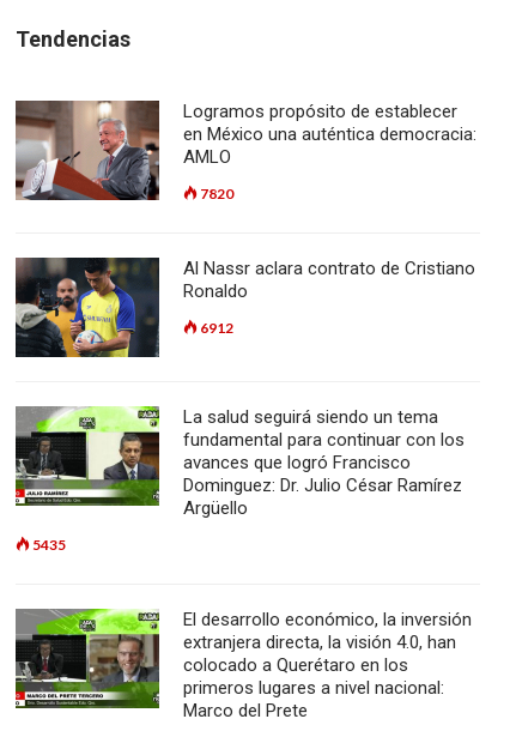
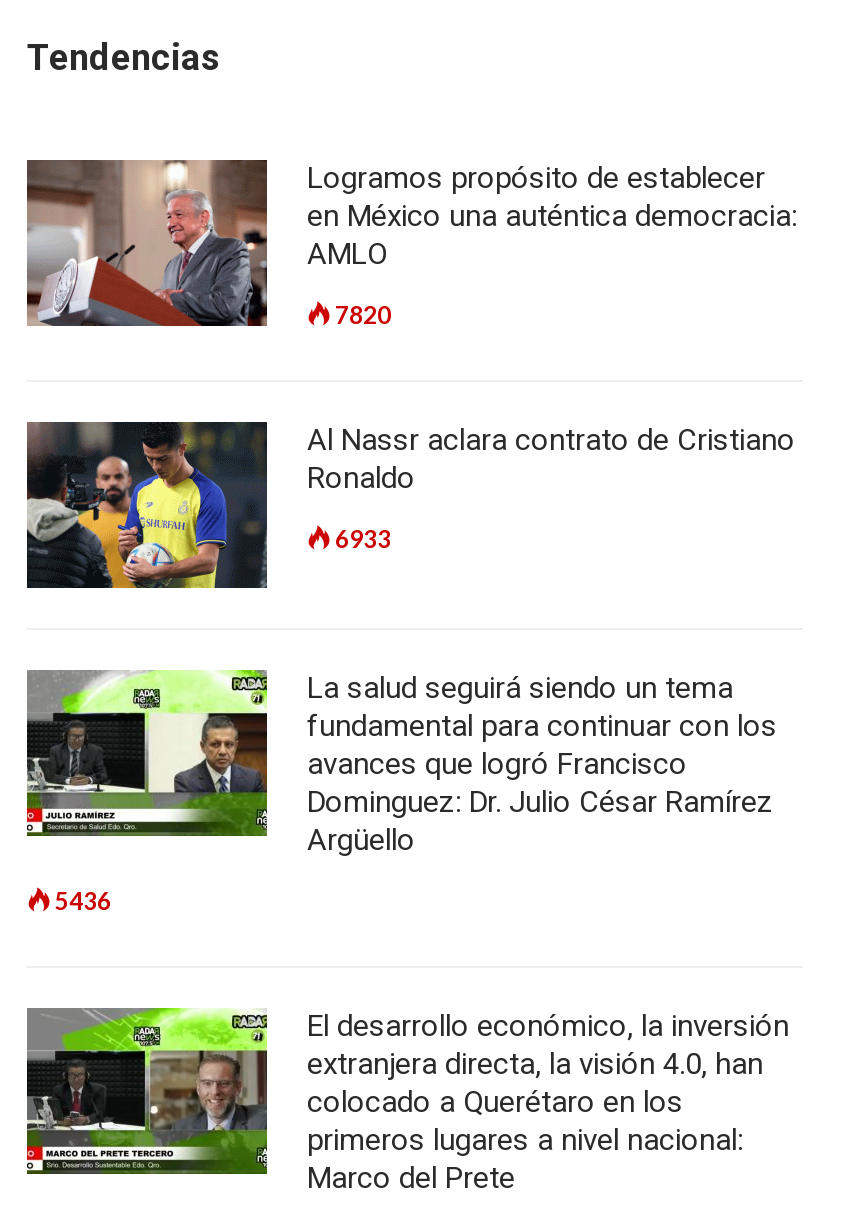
- 6912
+ 6933

- 5435
+ 5436
